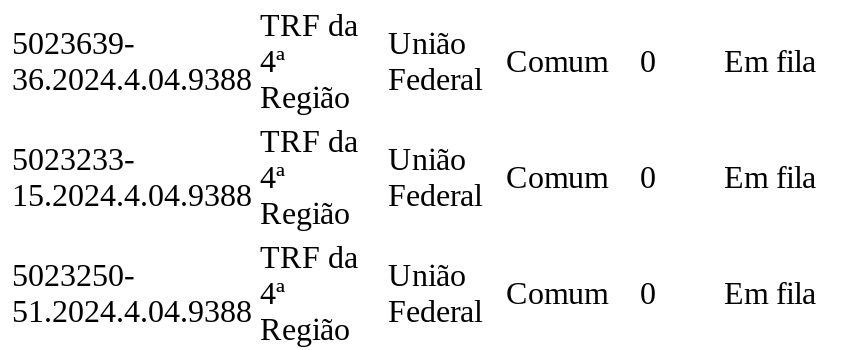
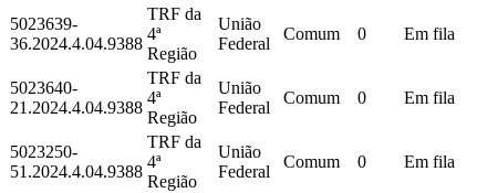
- 5023233-
+ 5023640-

- 15.2024.4.04.9388
+ 21.2024.4.04.9388
